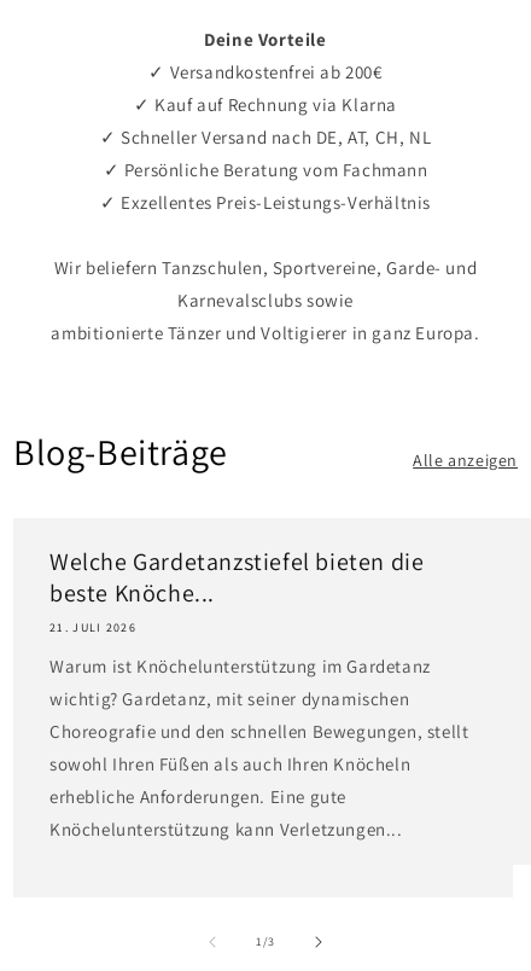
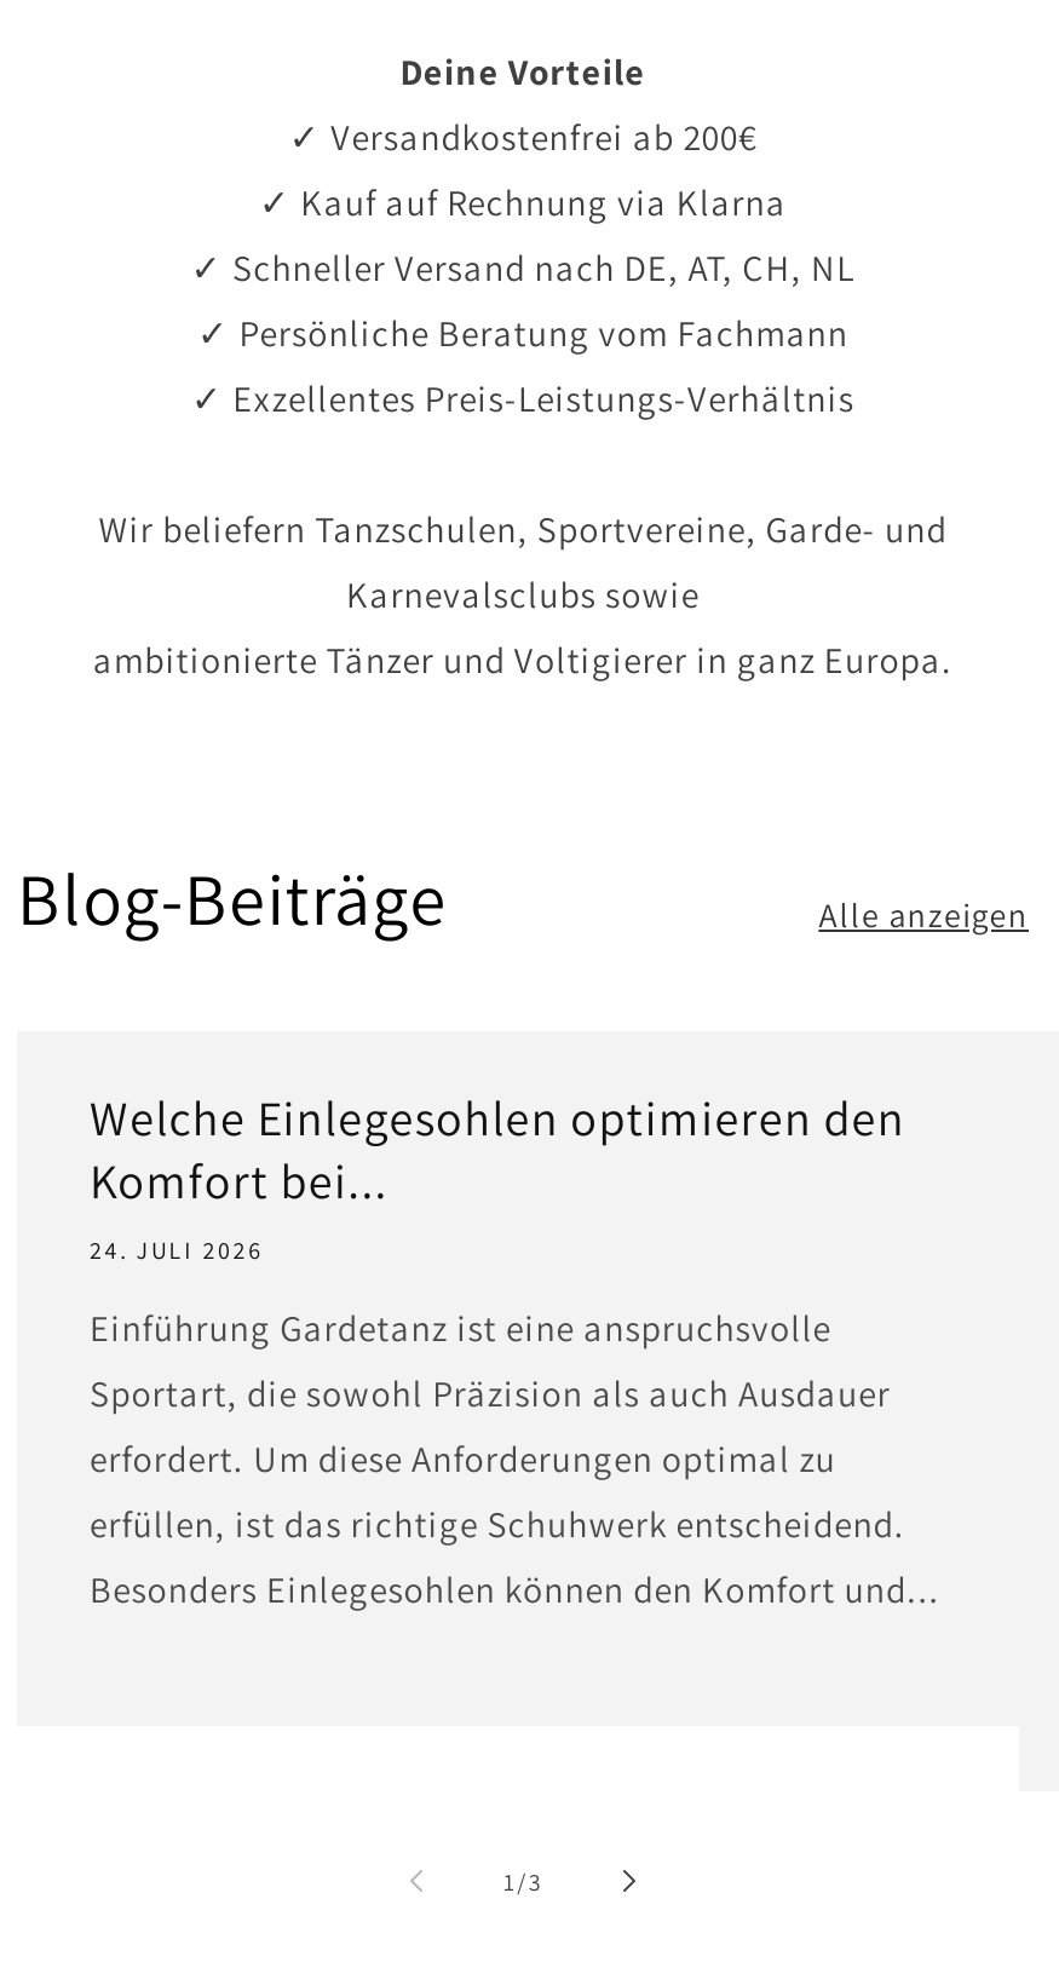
- Welche Gardetanzstiefel bieten die
- beste Knöche...
- 21. JULI 2026
+ Welche Einlegesohlen optimieren den
+ Komfort bei...
+ 24. JULI 2026

- Warum ist Knöchelunterstützung im Gardetanz
- wichtig? Gardetanz, mit seiner dynamischen
- Choreografie und den schnellen Bewegungen, stellt
- sowohl Ihren Füßen als auch Ihren Knöcheln
- erhebliche Anforderungen. Eine gute
- Knöchelunterstützung kann Verletzungen...
+ Einführung Gardetanz ist eine anspruchsvolle
+ Sportart, die sowohl Präzision als auch Ausdauer
+ erfordert. Um diese Anforderungen optimal zu
+ erfüllen, ist das richtige Schuhwerk entscheidend.
+ Besonders Einlegesohlen können den Komfort und...
